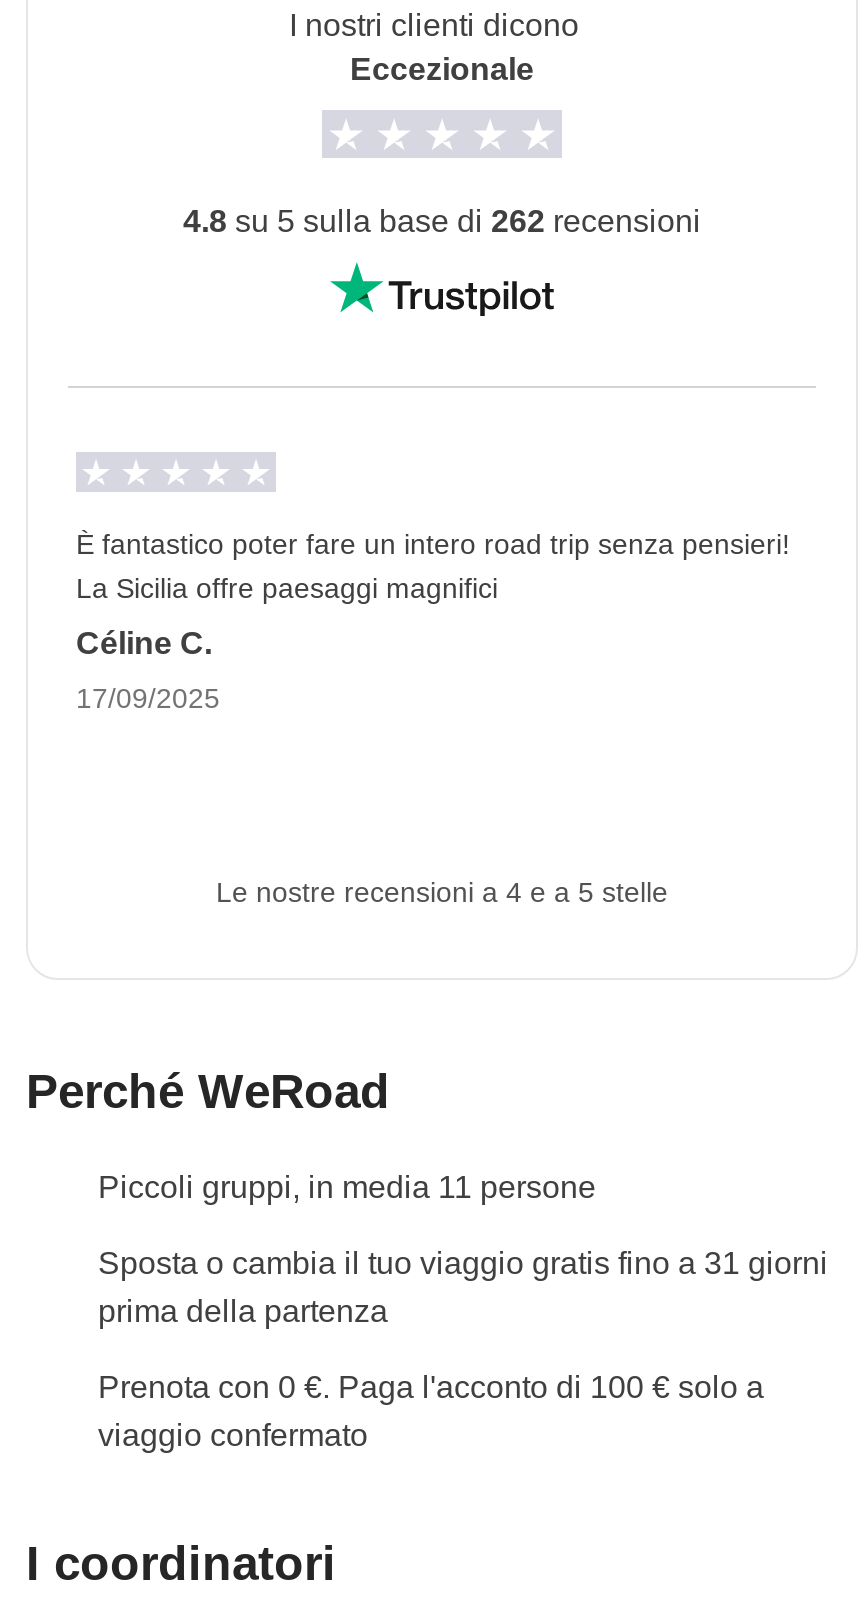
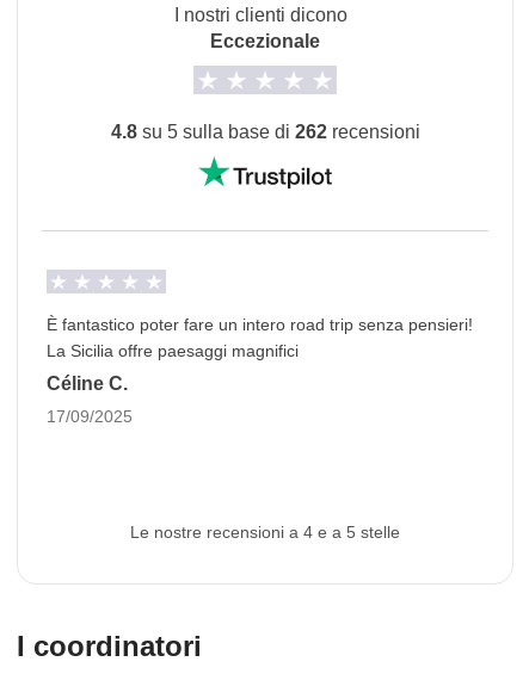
- Perché WeRoad
- Piccoli gruppi, in media 11 persone
- Sposta o cambia il tuo viaggio gratis fino a 31 giorni
- prima della partenza
- Prenota con 0 €. Paga l'acconto di 100 € solo a
- viaggio confermato
